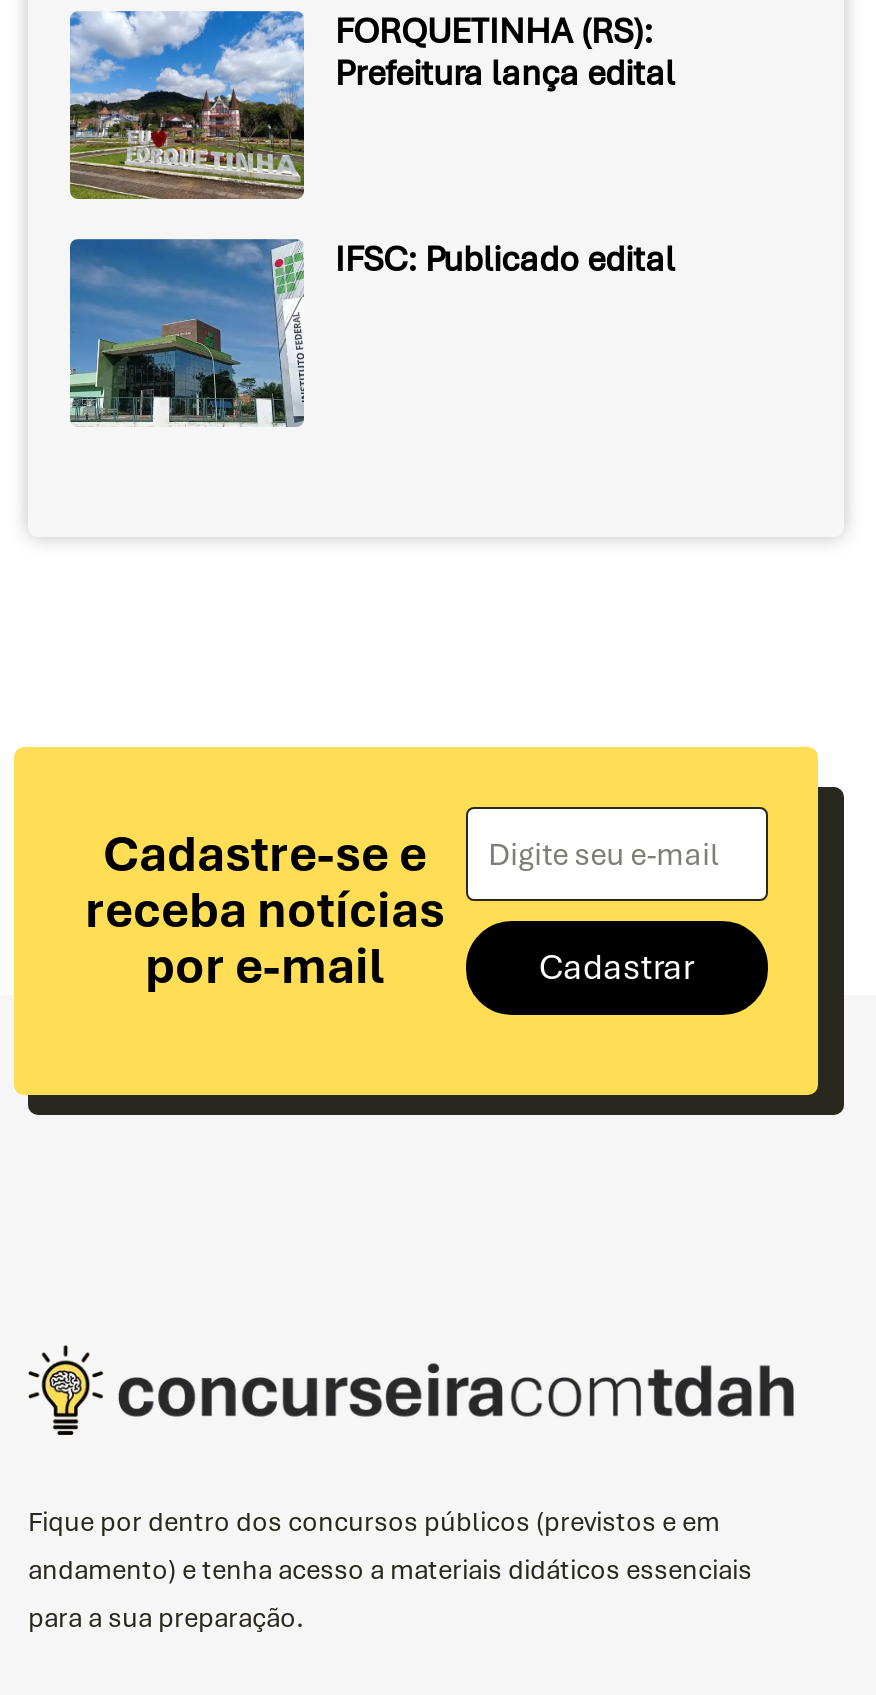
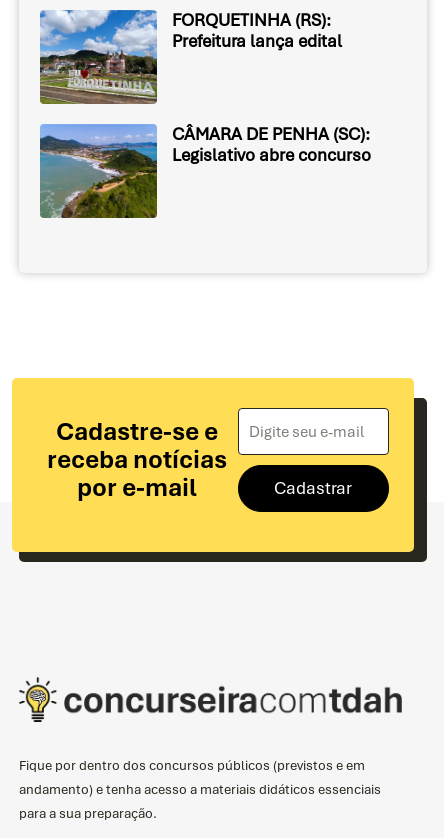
- [image]
- IFSC: Publicado edital
+ [image]
+ CÂMARA DE PENHA (SC):
+ Legislativo abre concurso
